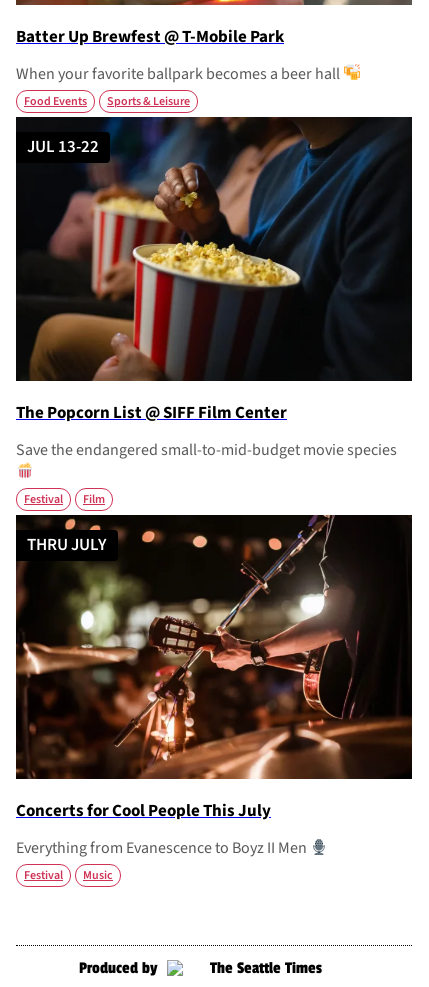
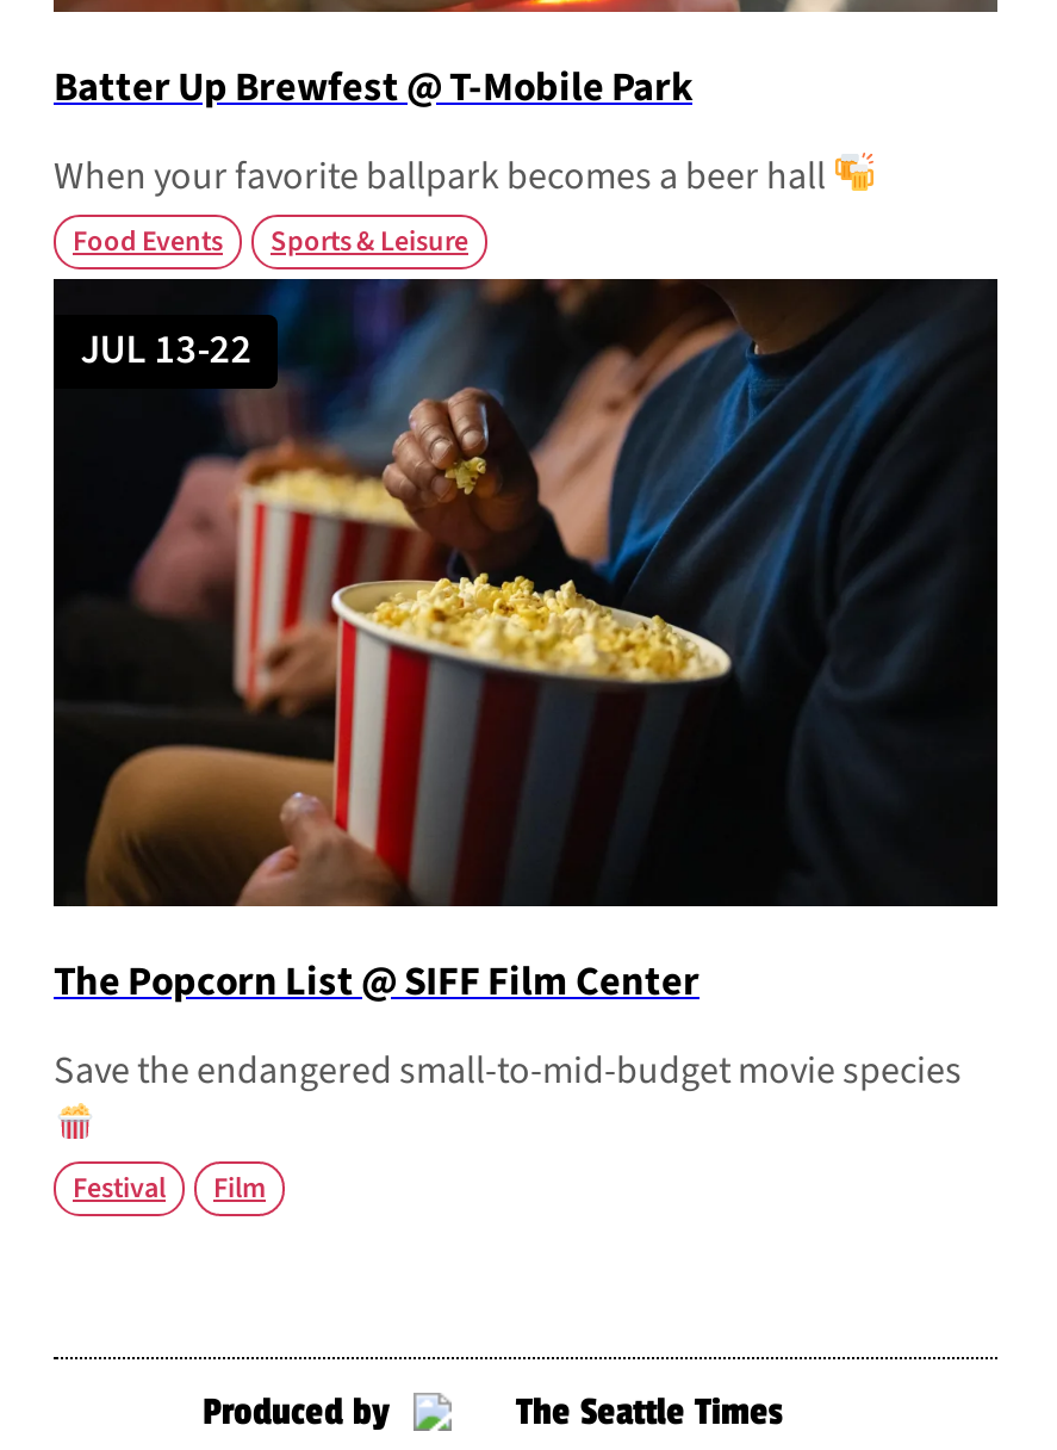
- [image]
- THRU JULY

- Concerts for Cool People This July
- Everything from Evanescence to Boyz II Men
- Festival
- Music
